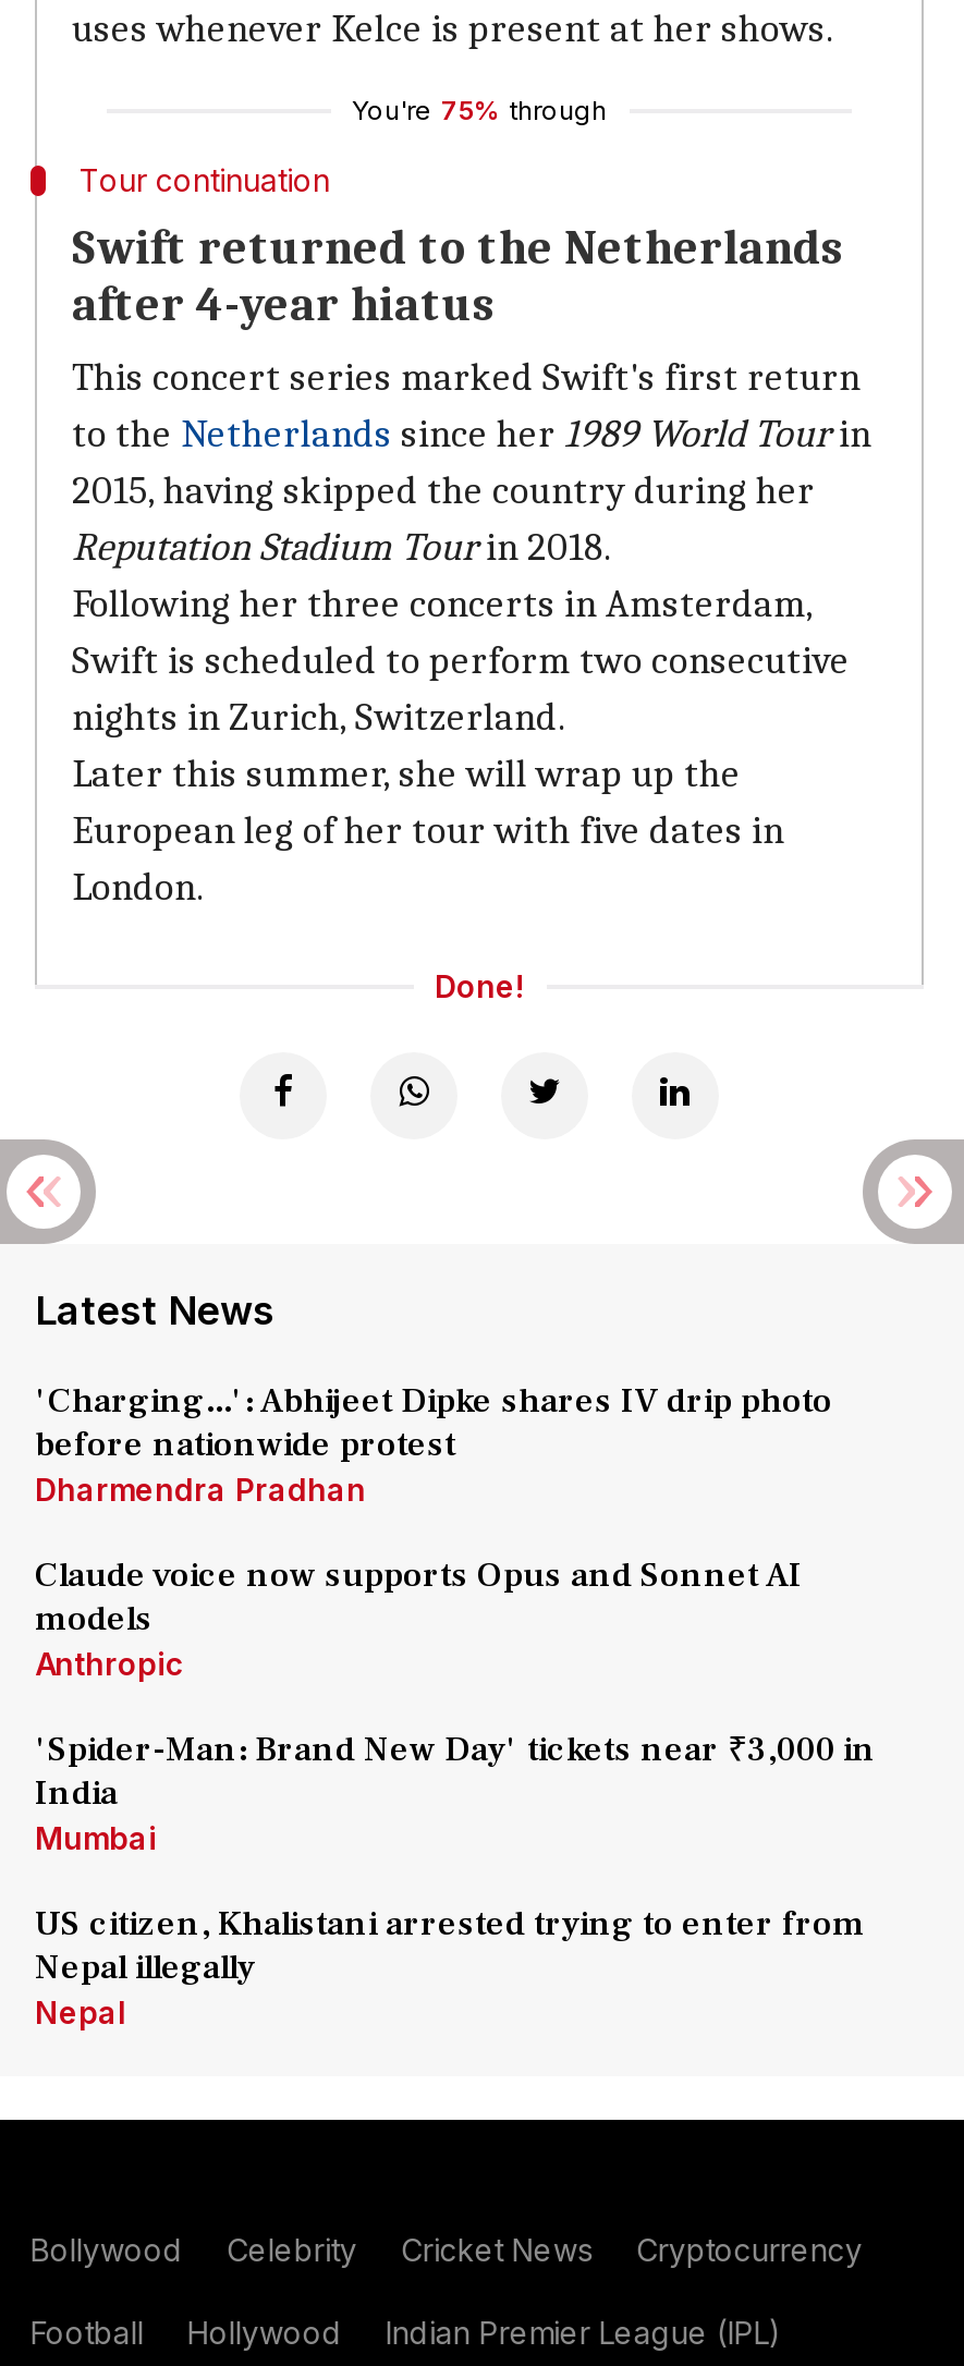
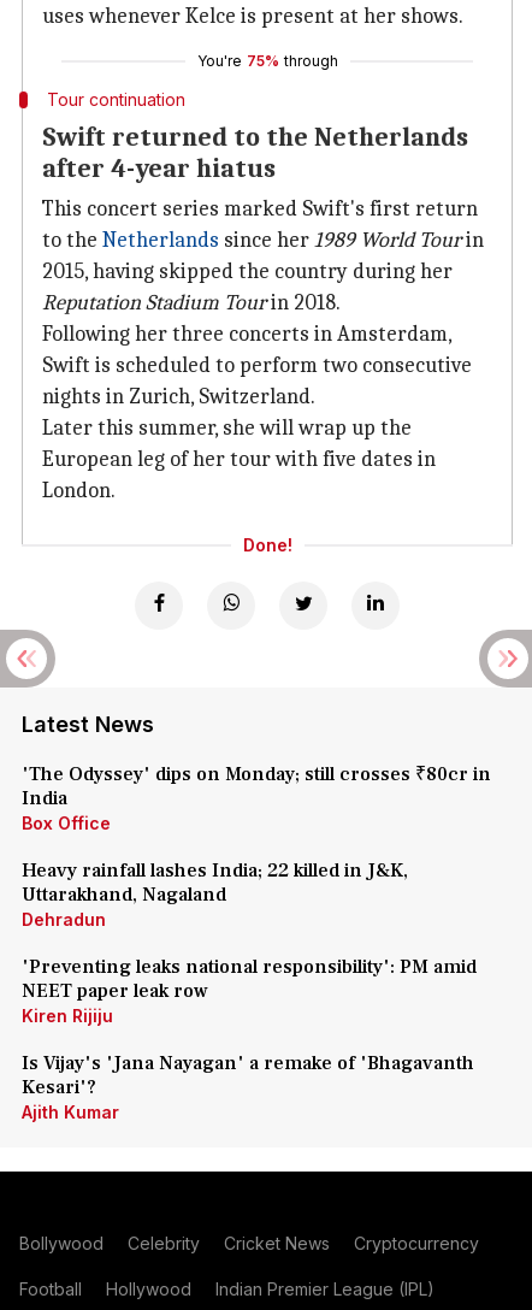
- 'Charging...': Abhijeet Dipke shares IV drip photo
- before nationwide protest
- Dharmendra Pradhan
- Claude voice now supports Opus and Sonnet AI
- models
- Anthropic
- 'Spider-Man: Brand New Day' tickets near ₹3,000 in
+ 'The Odyssey' dips on Monday; still crosses ₹80cr in

moved up: India

- Mumbai
- US citizen, Khalistani arrested trying to enter from
- Nepal illegally
- Nepal
+ Box Office
+ Heavy rainfall lashes India; 22 killed in J&K,
+ Uttarakhand, Nagaland
+ Dehradun
+ 'Preventing leaks national responsibility': PM amid
+ NEET paper leak row
+ Kiren Rijiju
+ Is Vijay's 'Jana Nayagan' a remake of 'Bhagavanth
+ Kesari'?
+ Ajith Kumar
